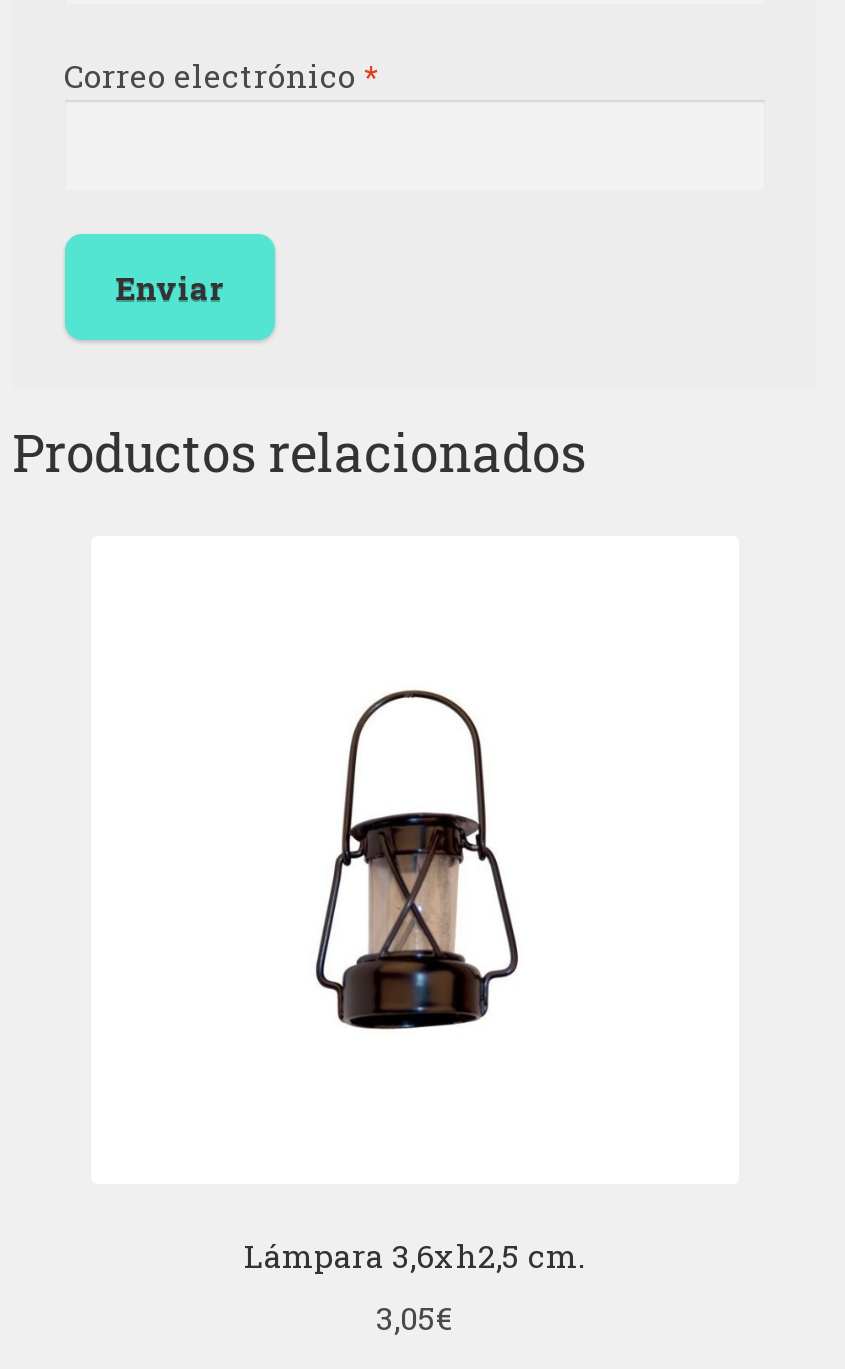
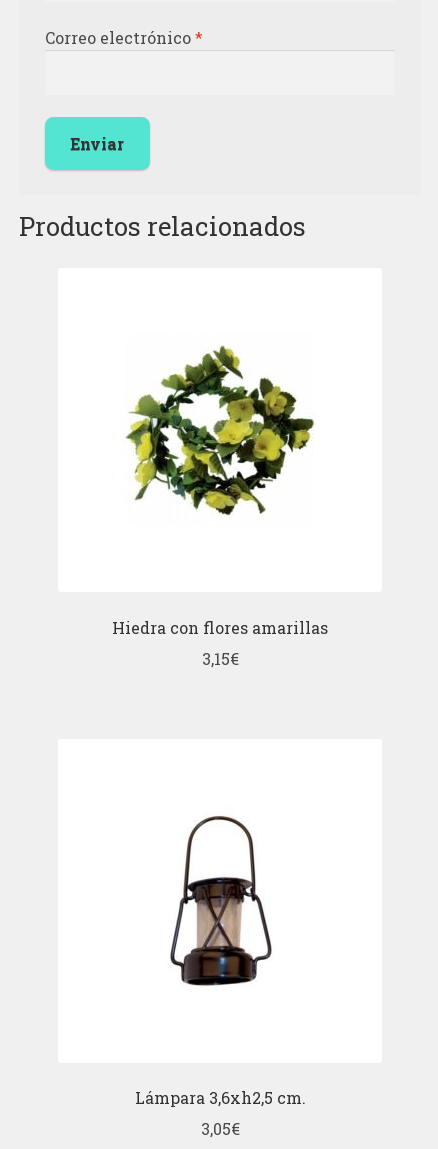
+ Hiedra con flores amarillas
+ 3,15€

+ [image]
